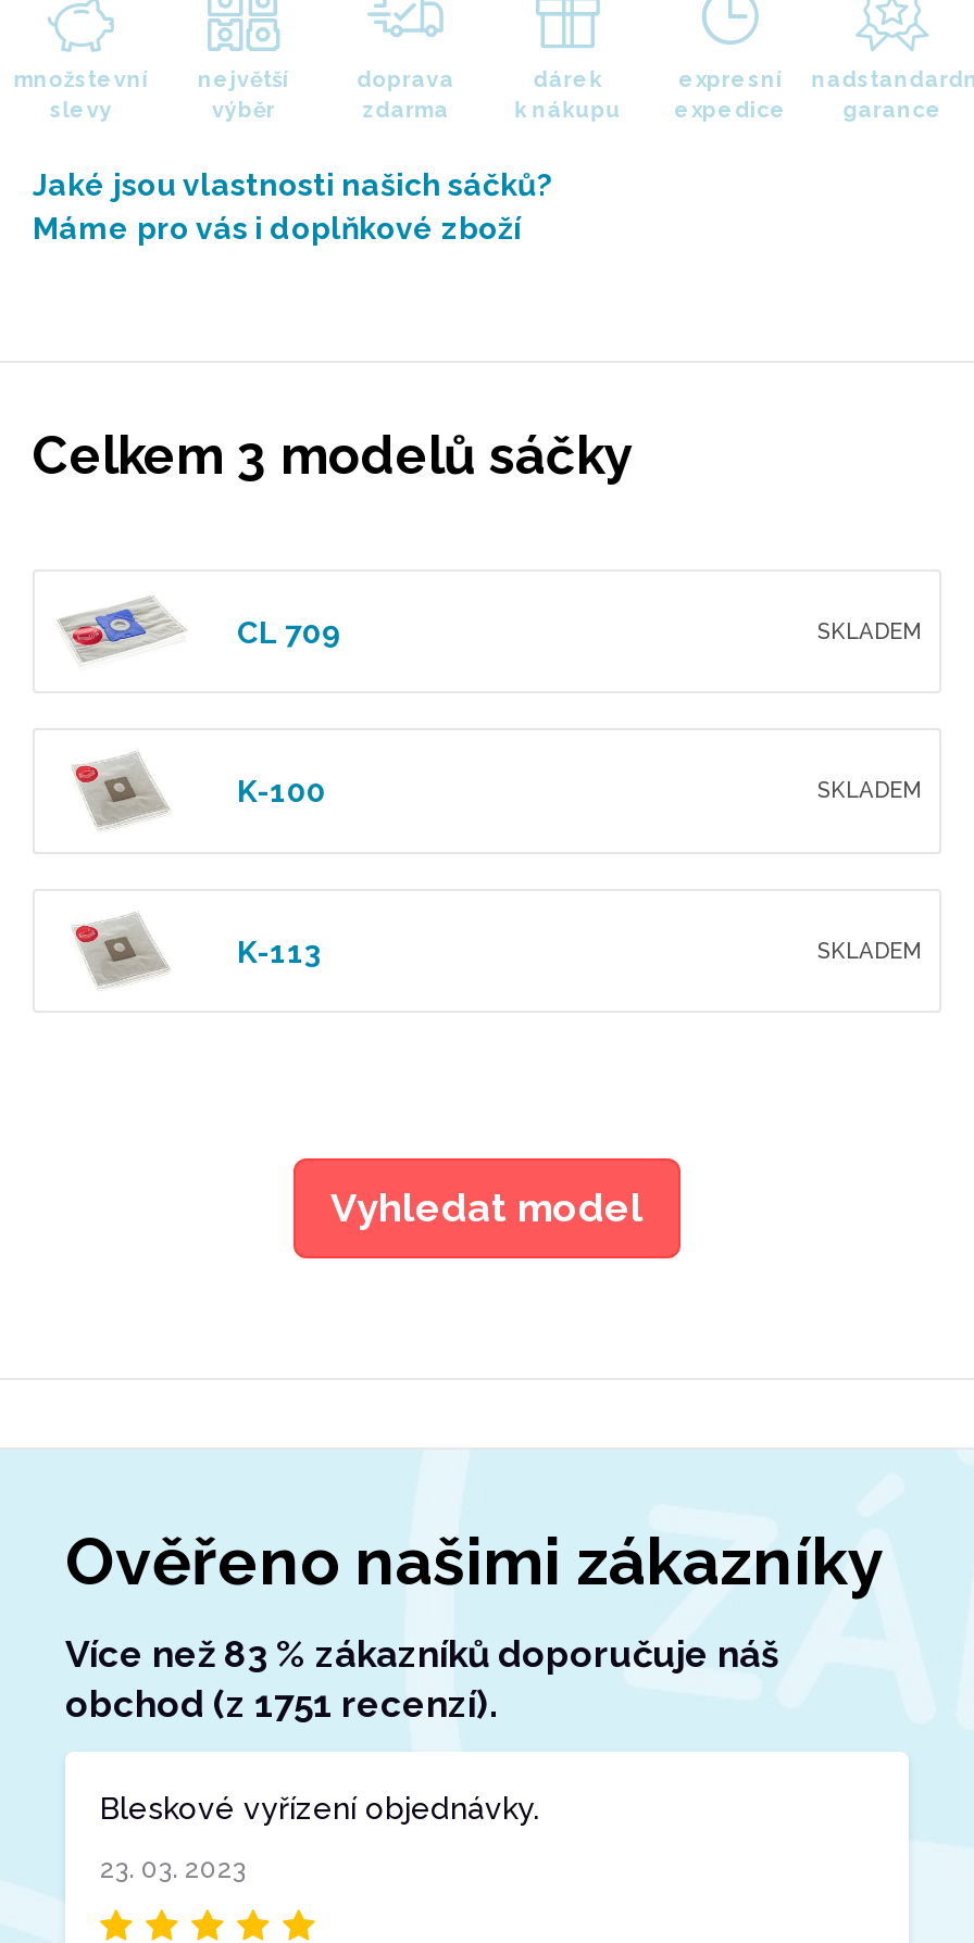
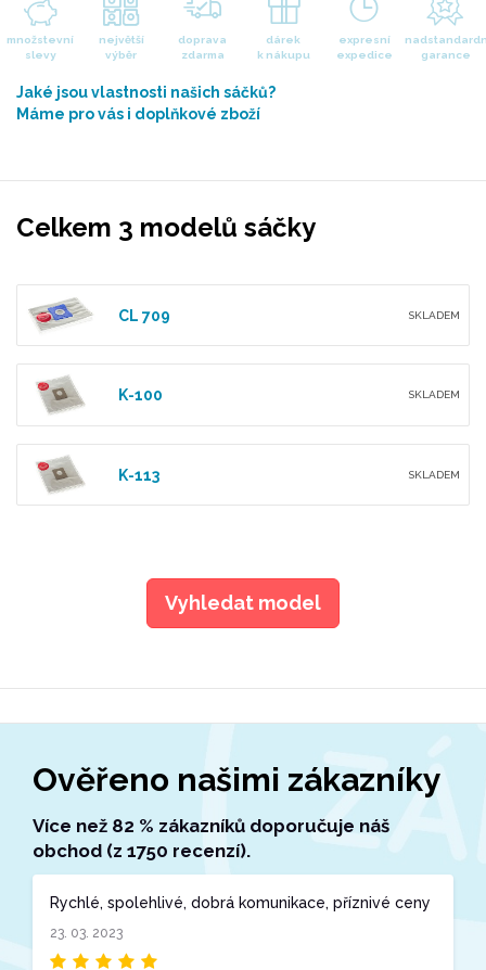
- Více než 83 % zákazníků doporučuje náš
- obchod (z 1751 recenzí).
+ Více než 82 % zákazníků doporučuje náš
+ obchod (z 1750 recenzí).

- Bleskové vyřízení objednávky.
+ Rychlé, spolehlivé, dobrá komunikace, příznivé ceny
